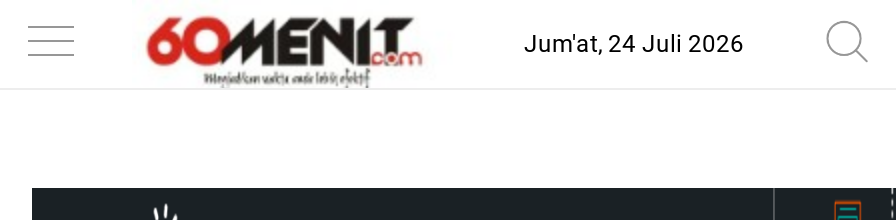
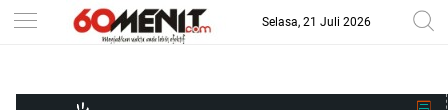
- Jum'at, 24 Juli 2026
+ Selasa, 21 Juli 2026
